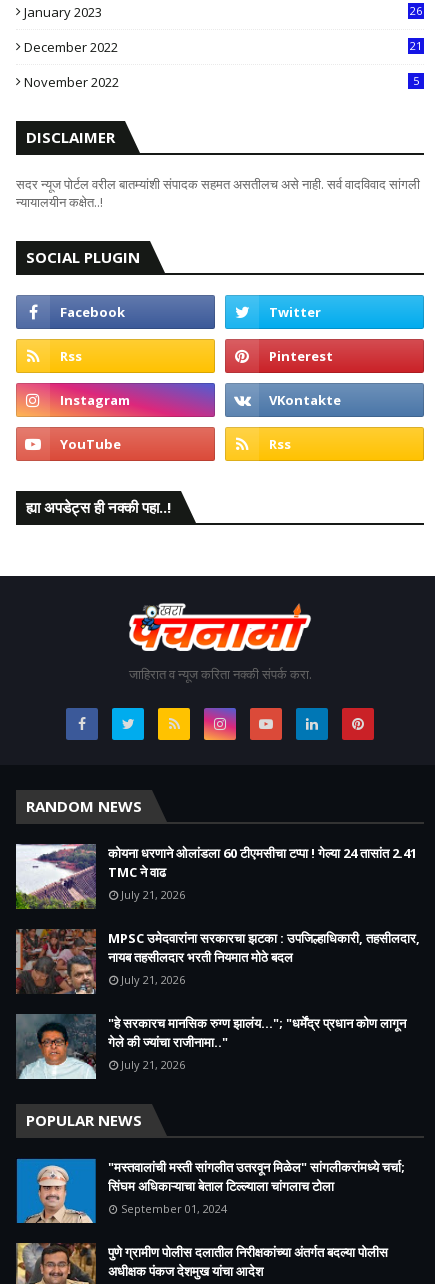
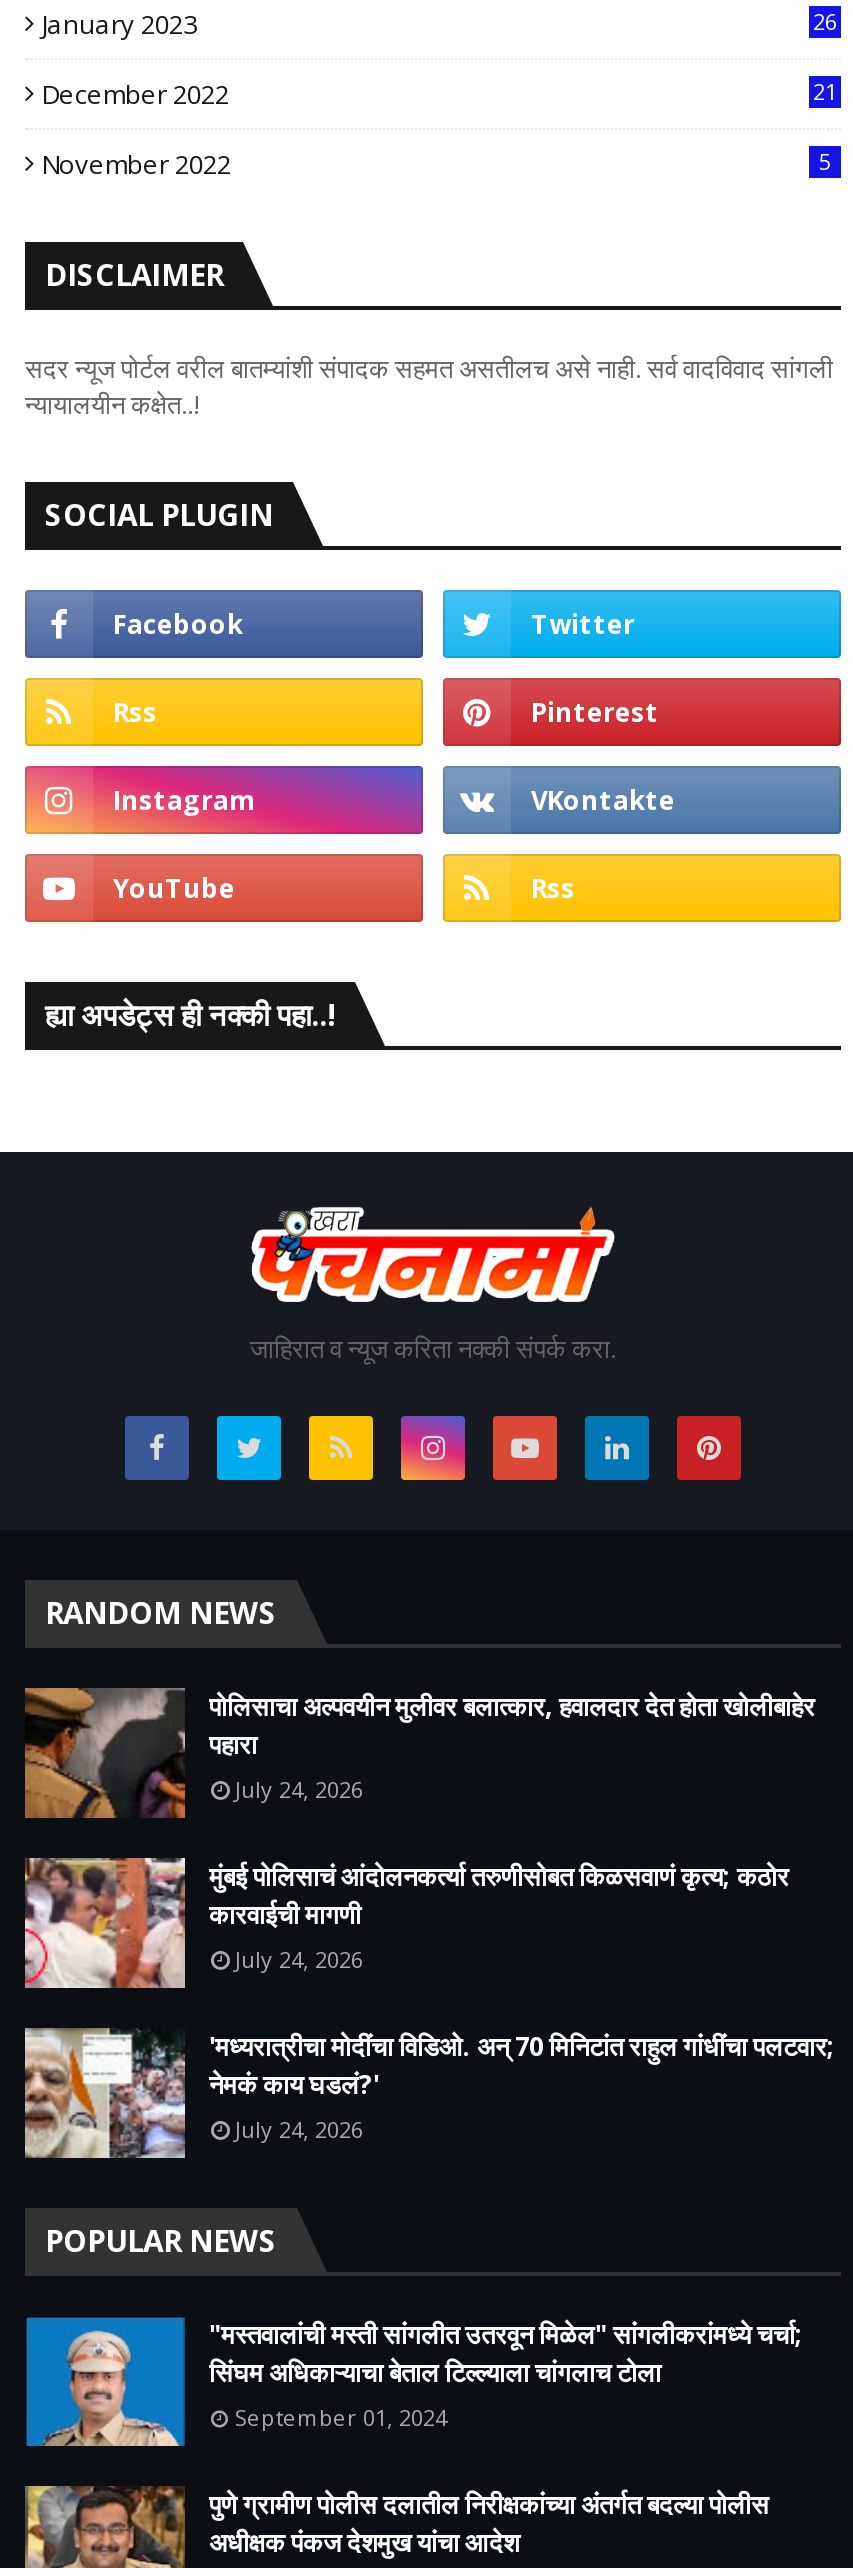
- [image]
- कोयना धरणाने ओलांडला 60 टीएमसीचा टप्पा ! गेल्या 24 तासांत 2.41
- TMC ने वाढ
- July 21, 2026
+ [image]
+ पोलिसाचा अल्पवयीन मुलीवर बलात्कार, हवालदार देत होता खोलीबाहेर
+ पहारा
+ July 24, 2026

- [image]
- MPSC उमेदवारांना सरकारचा झटका : उपजिल्हाधिकारी, तहसीलदार,
- नायब तहसीलदार भरती नियमात मोठे बदल
- July 21, 2026
+ [image]
+ मुंबई पोलिसाचं आंदोलनकर्त्या तरुणीसोबत किळसवाणं कृत्य; कठोर
+ कारवाईची मागणी
+ July 24, 2026

- [image]
- "हे सरकारच मानसिक रुग्ण झालंय..."; "धर्मेंद्र प्रधान कोण लागून
- गेले की ज्यांचा राजीनामा.."
- July 21, 2026
+ [image]
+ 'मध्यरात्रीचा मोदींचा विडिओ. अन् 70 मिनिटांत राहुल गांधींचा पलटवार;
+ नेमकं काय घडलं?'
+ July 24, 2026
